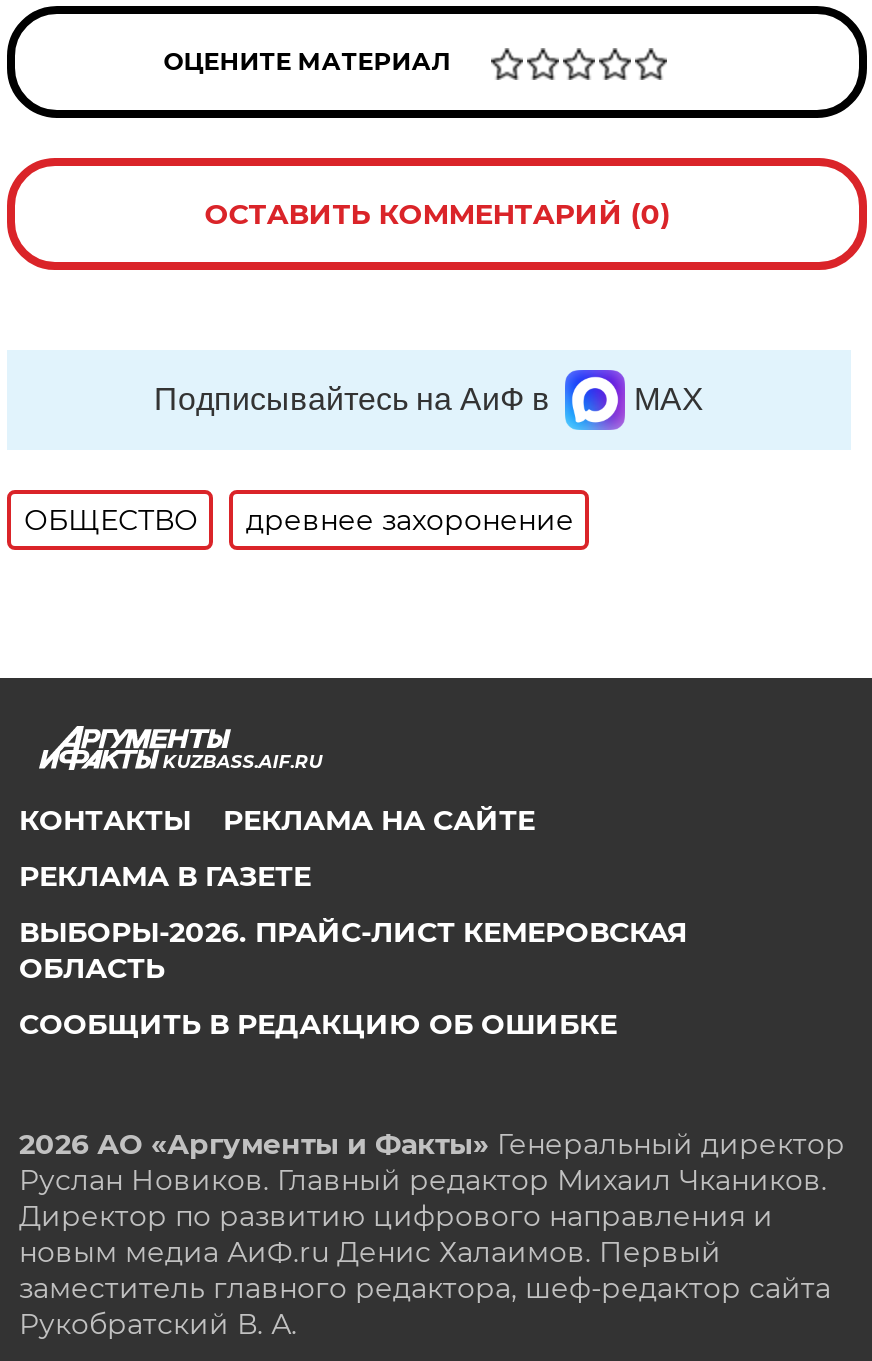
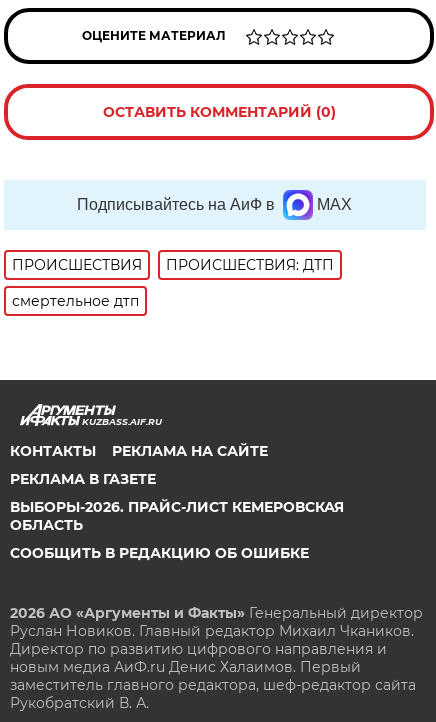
- ОБЩЕСТВО
- древнее захоронение
+ ПРОИСШЕСТВИЯ
+ ПРОИСШЕСТВИЯ: ДТП
+ смертельное дтп
